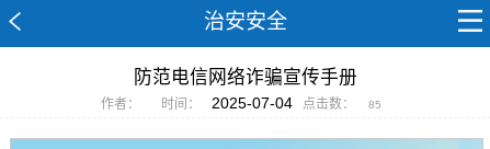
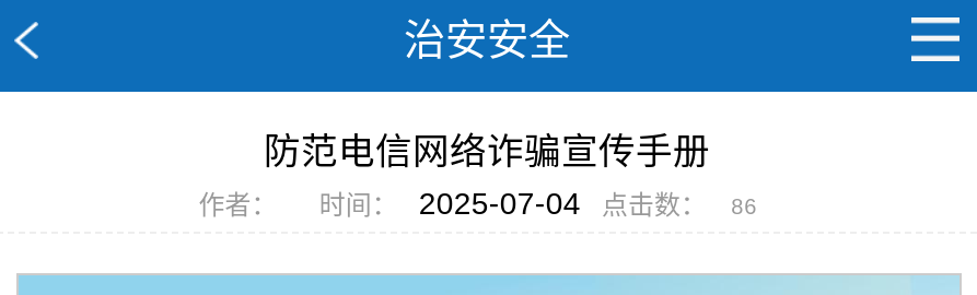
- 作者： 时间： 2025-07-04 点击数： 85
+ 作者： 时间： 2025-07-04 点击数： 86
